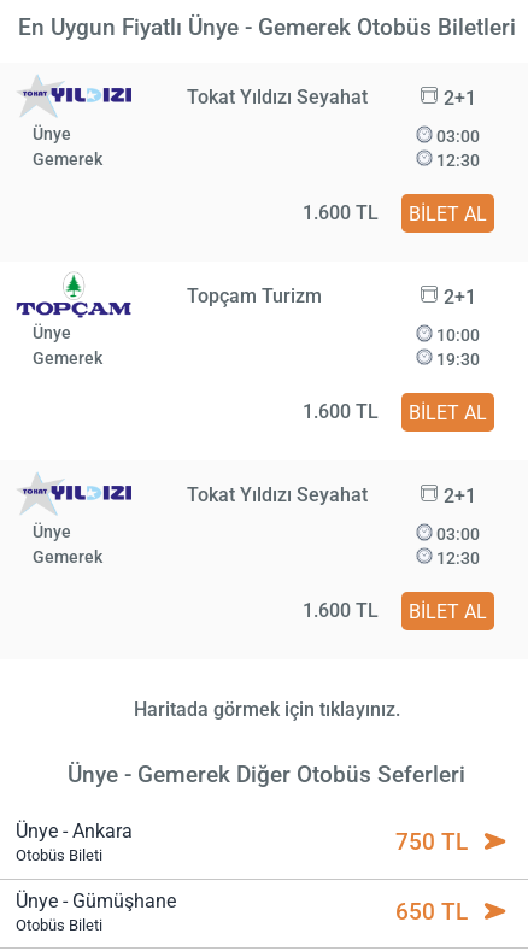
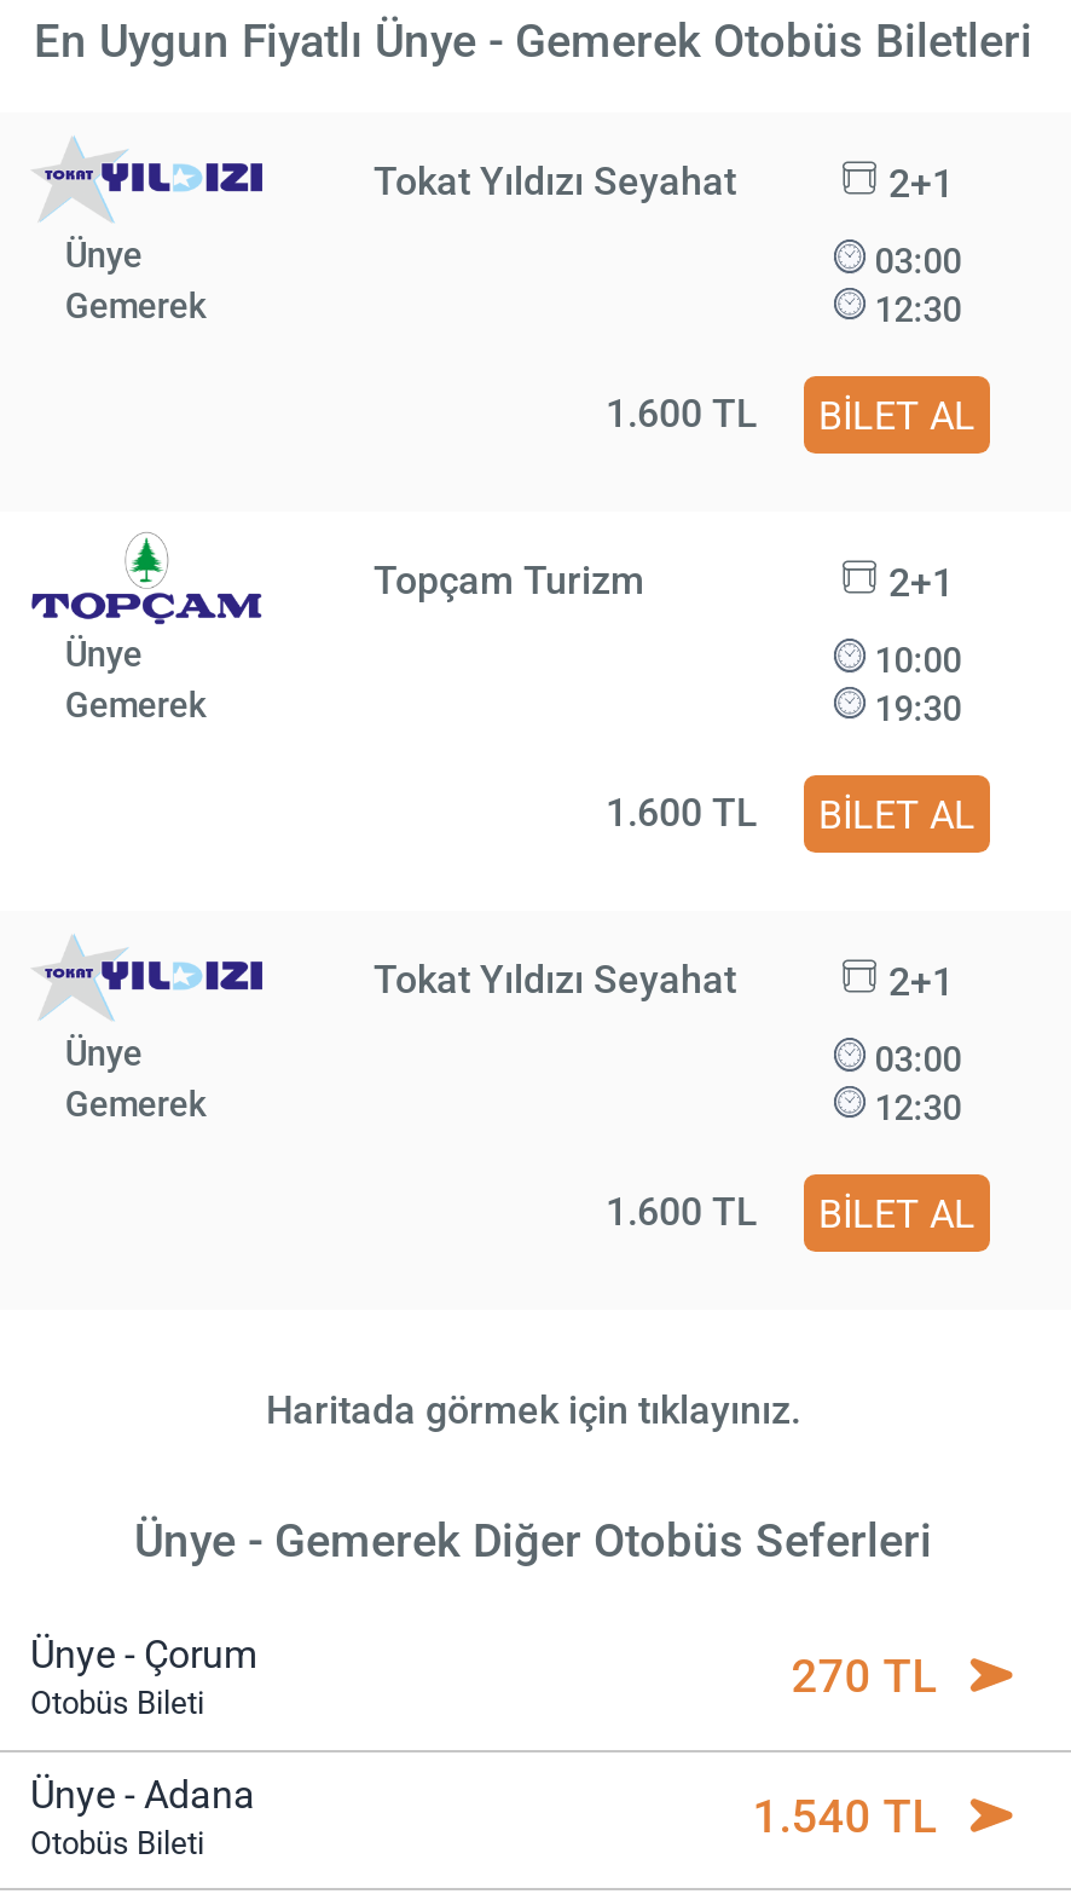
- Ünye - Ankara
+ Ünye - Çorum

- 750 TL
+ 270 TL

- Ünye - Gümüşhane
+ Ünye - Adana

- 650 TL
+ 1.540 TL
